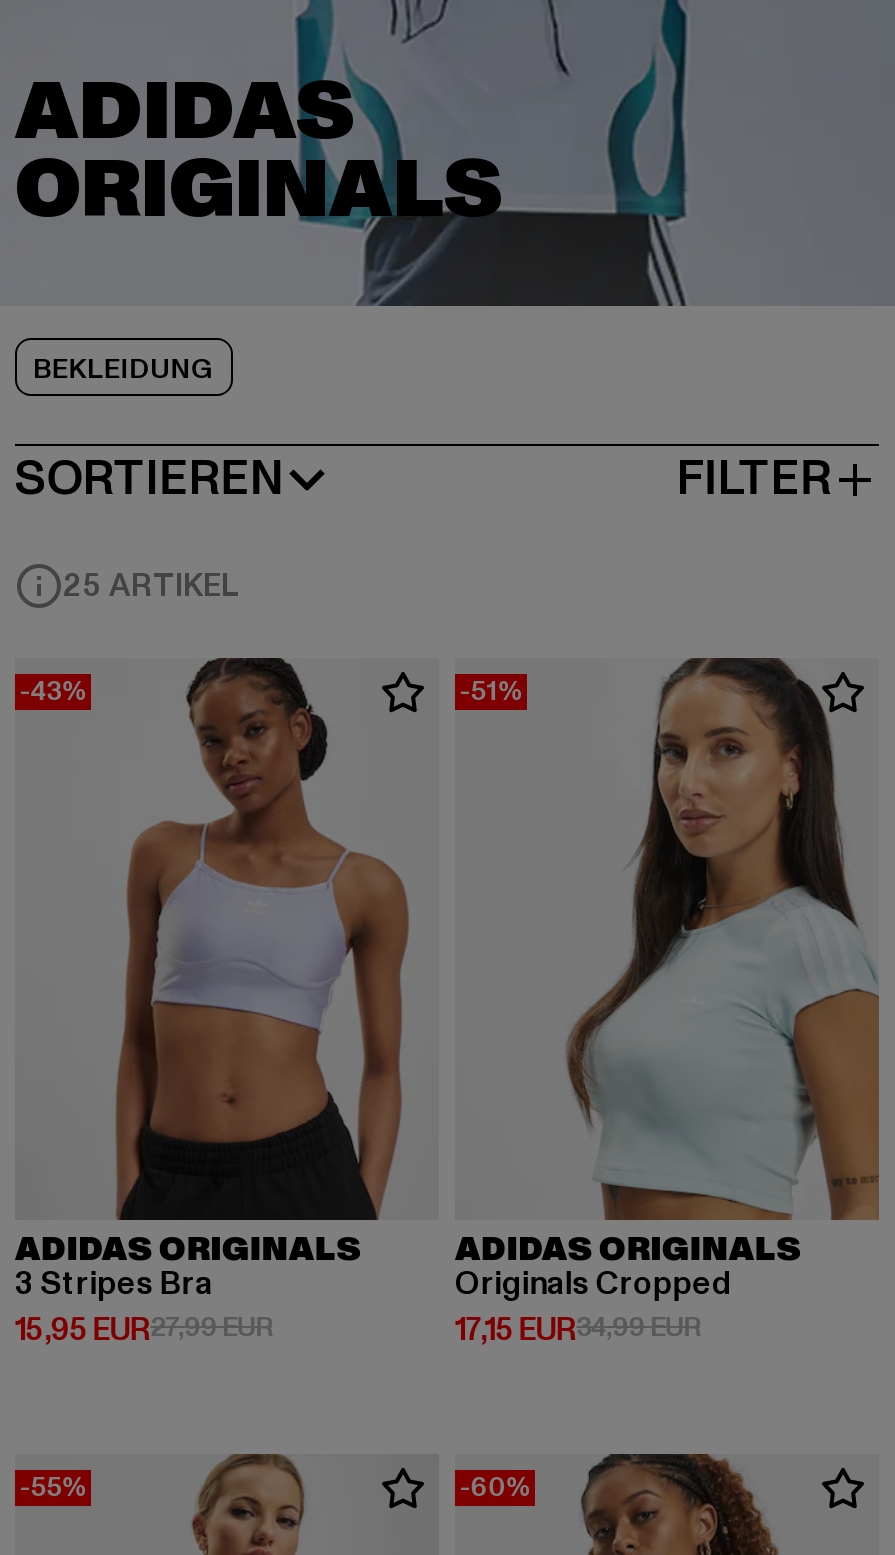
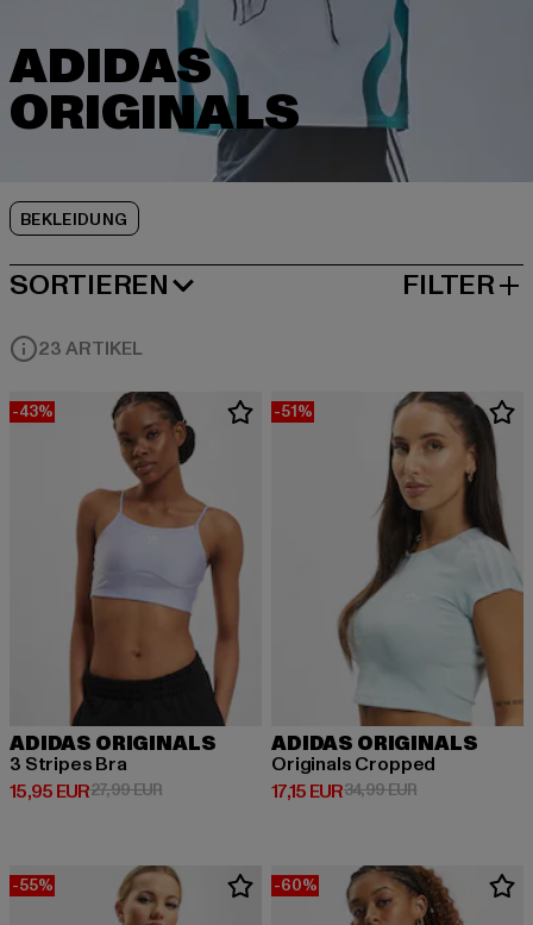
- 25 ARTIKEL
+ 23 ARTIKEL
